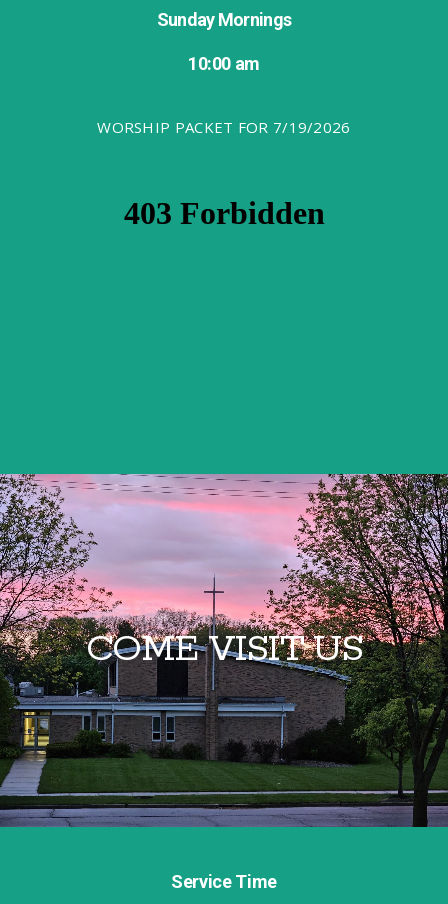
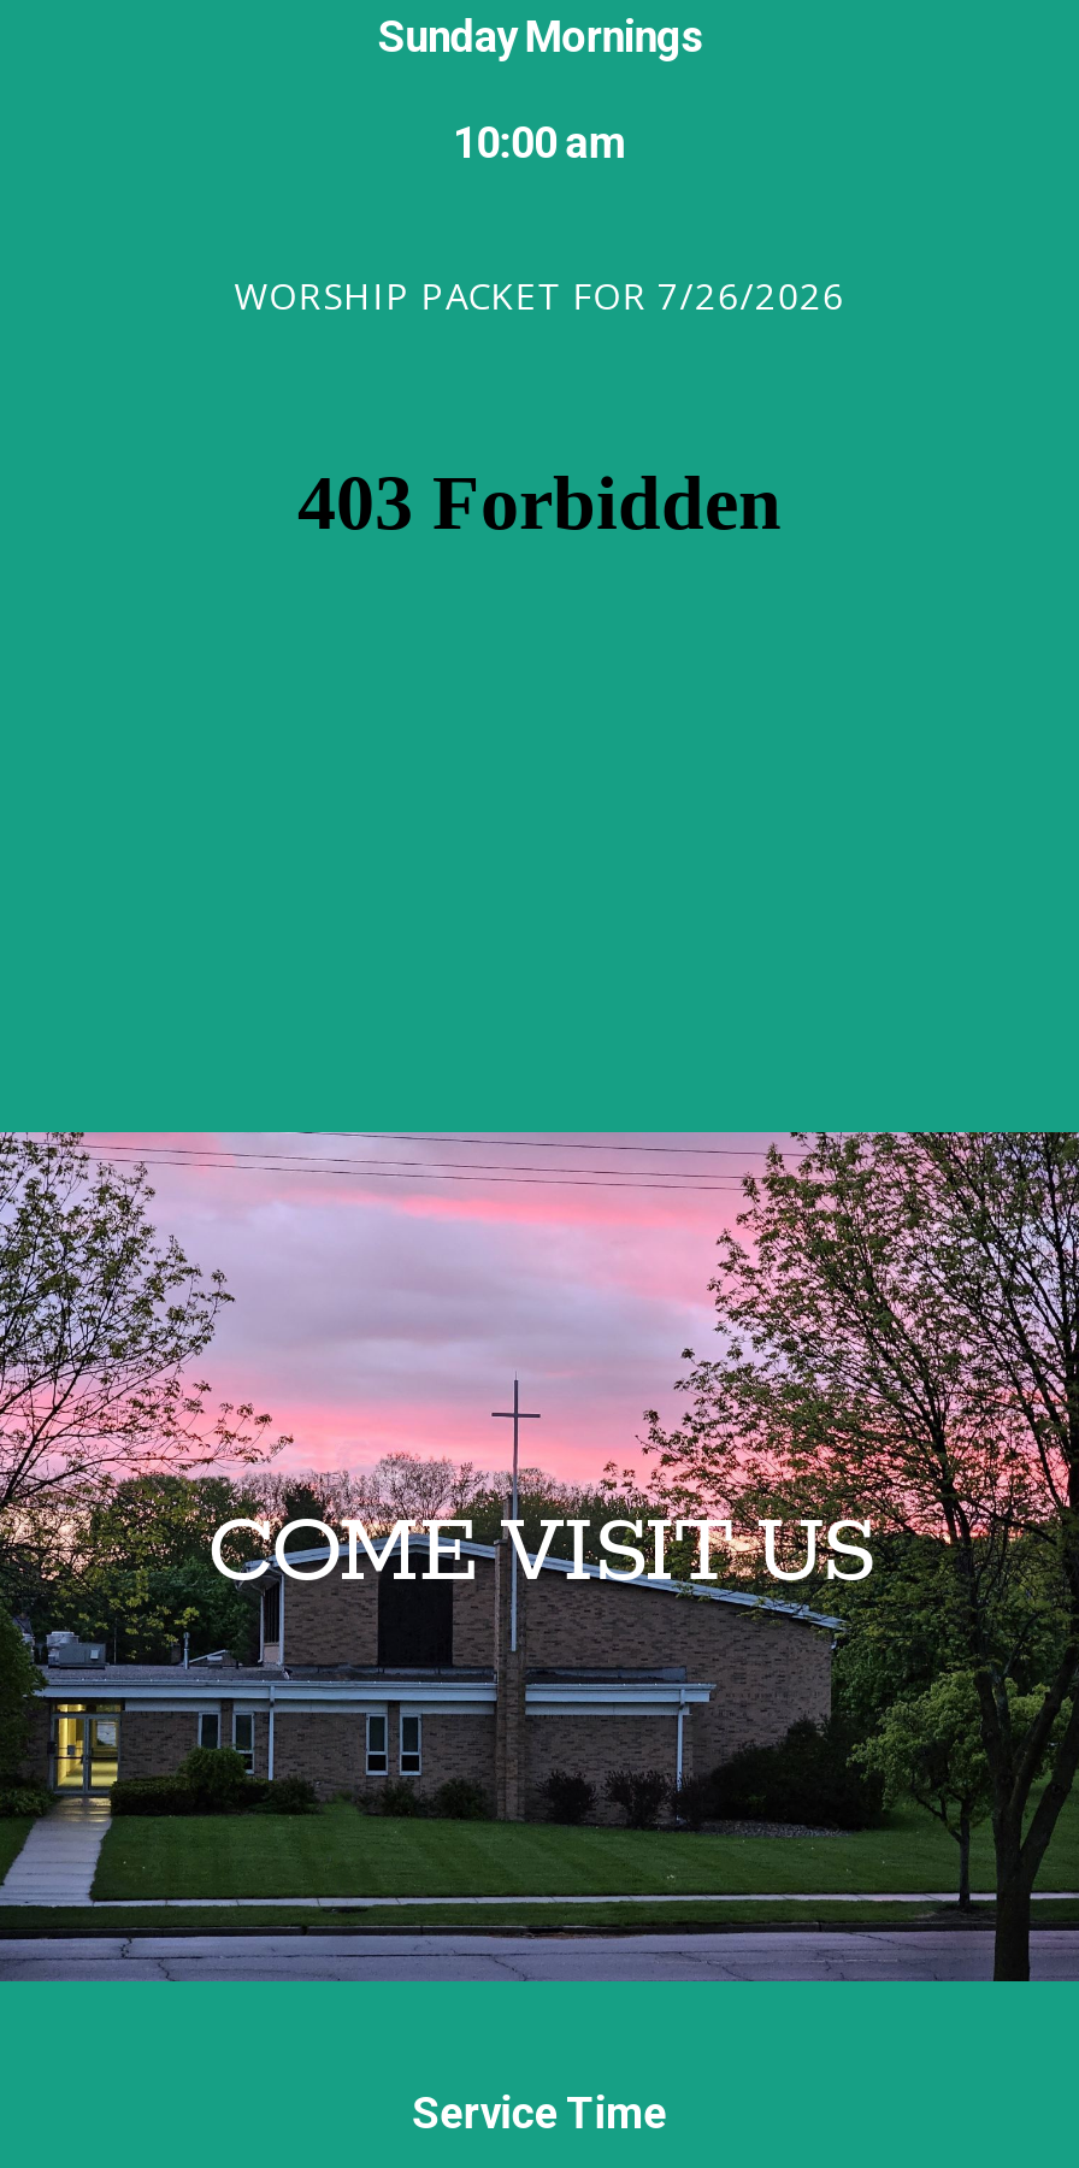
- WORSHIP PACKET FOR 7/19/2026
+ WORSHIP PACKET FOR 7/26/2026
